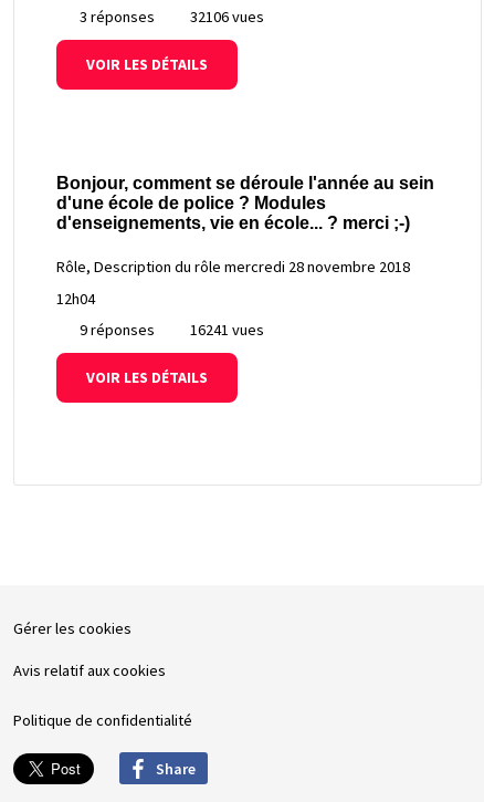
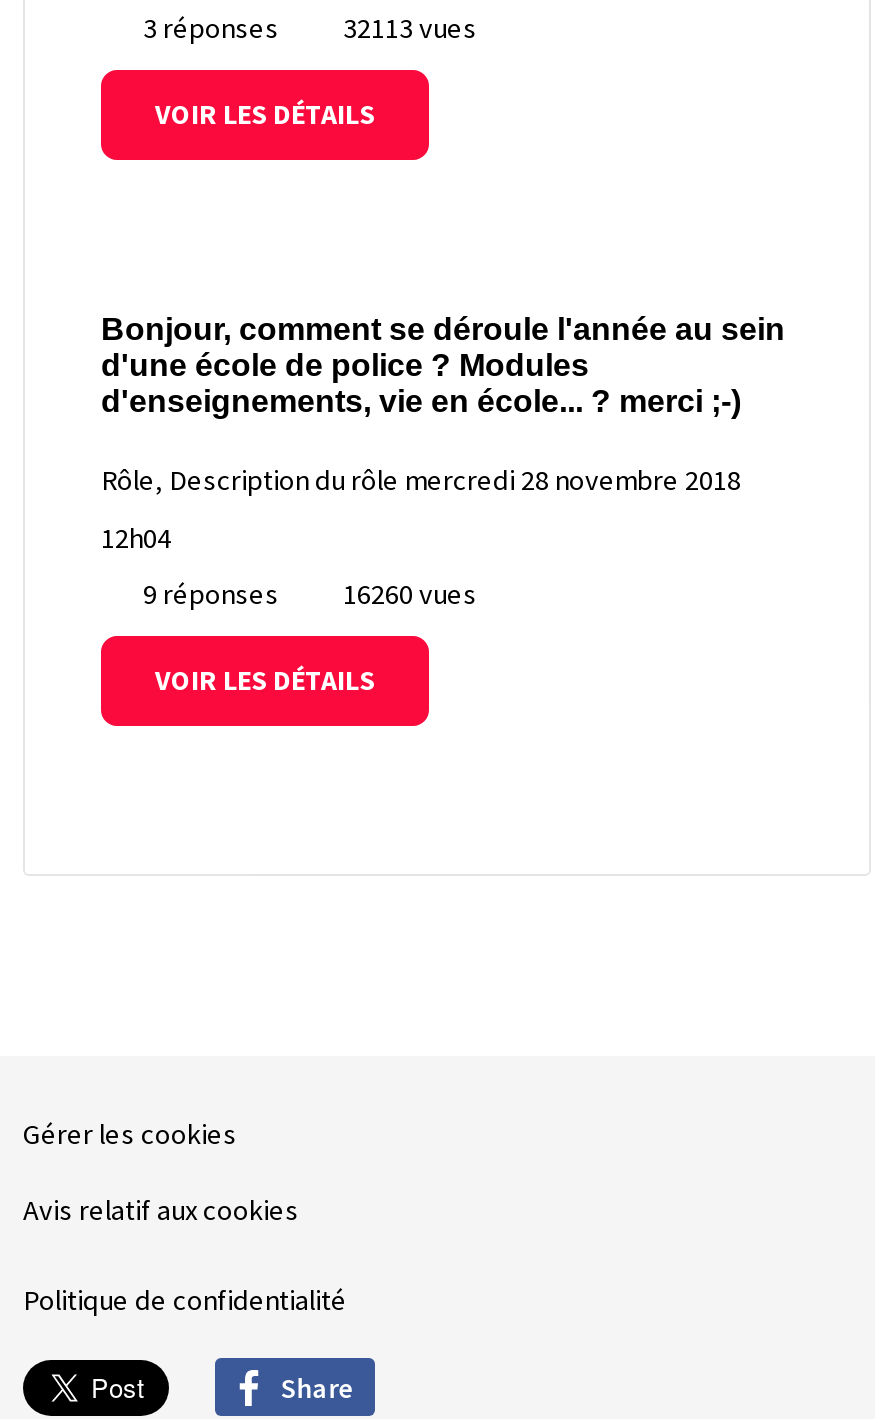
- 3 réponses 32106 vues
+ 3 réponses 32113 vues

- 9 réponses 16241 vues
+ 9 réponses 16260 vues
